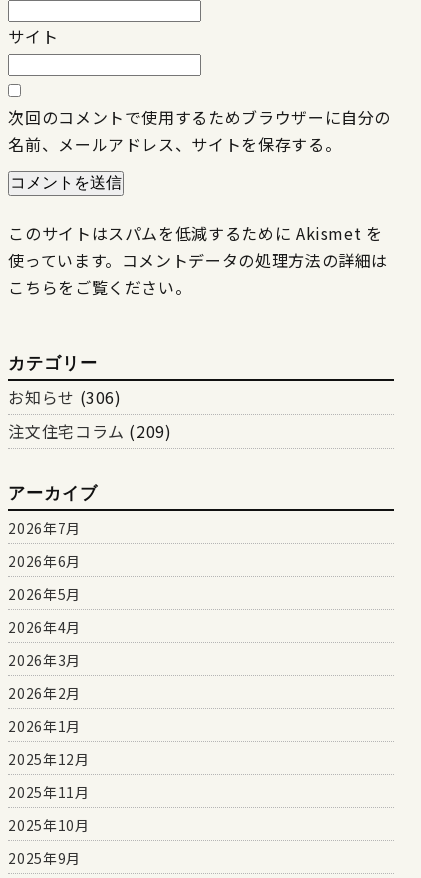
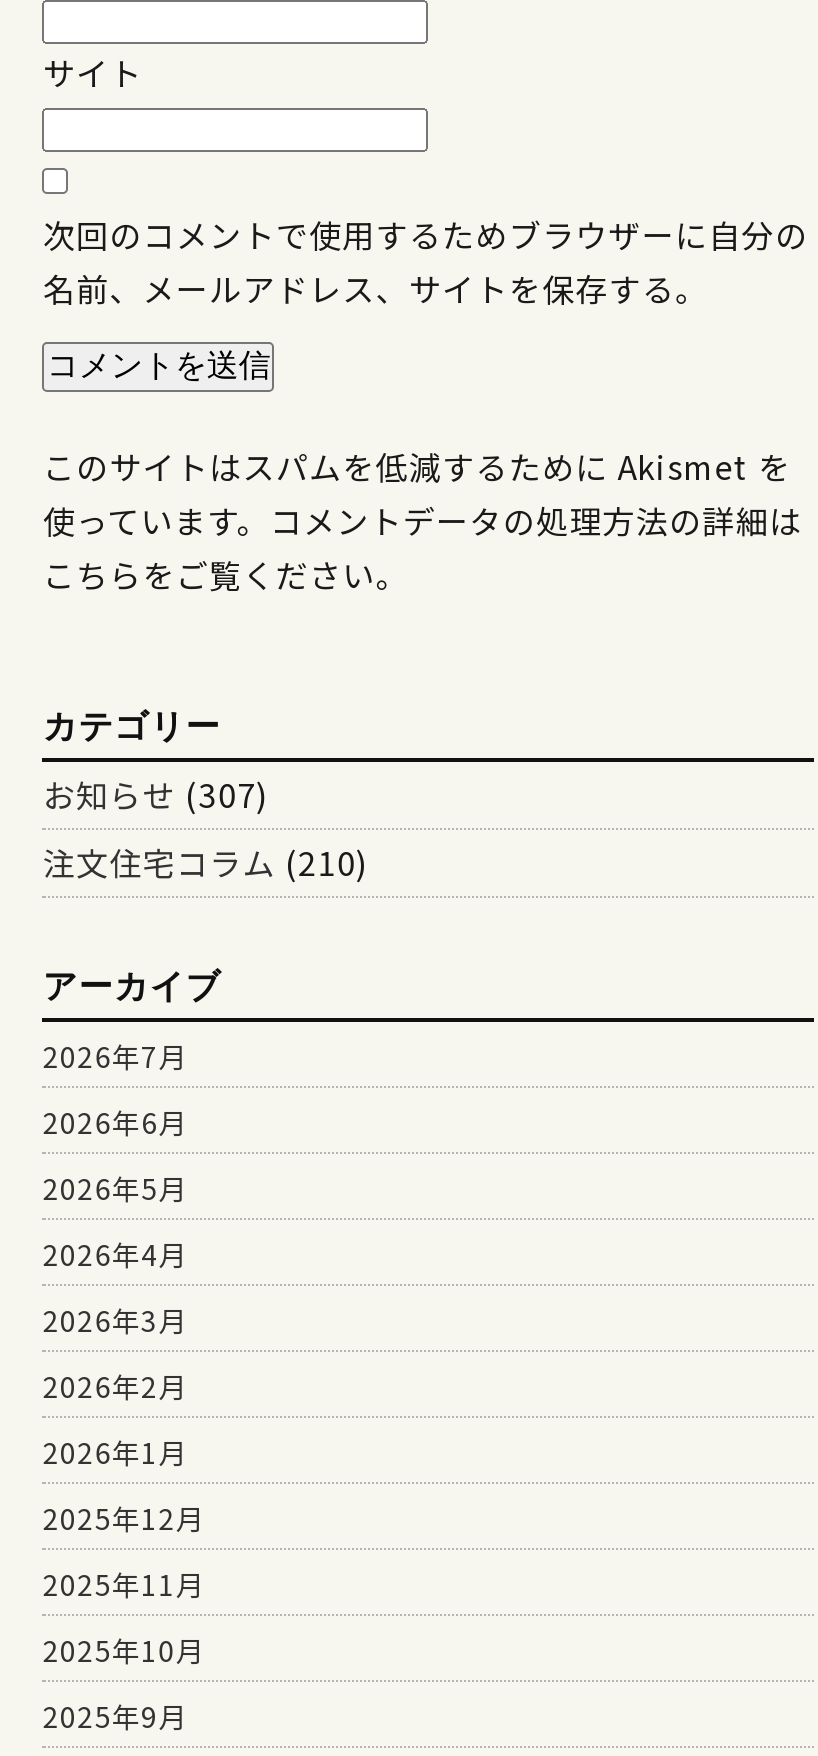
- お知らせ(306)
+ お知らせ(307)

- 注文住宅コラム(209)
+ 注文住宅コラム(210)
